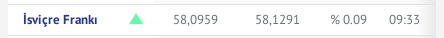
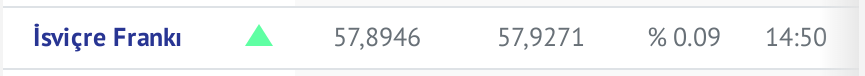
- 58,0959
+ 57,8946

- 58,1291
+ 57,9271

- 09:33
+ 14:50
